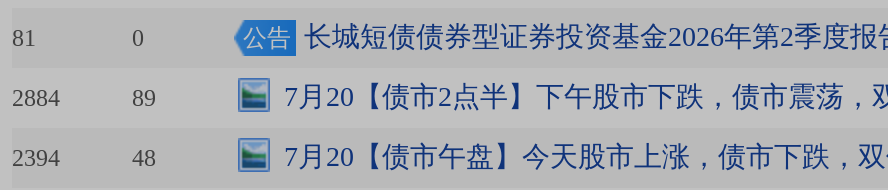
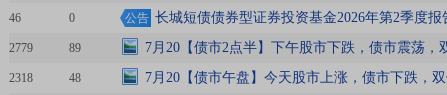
- 81
+ 46

- 2884
+ 2779

- 2394
+ 2318
